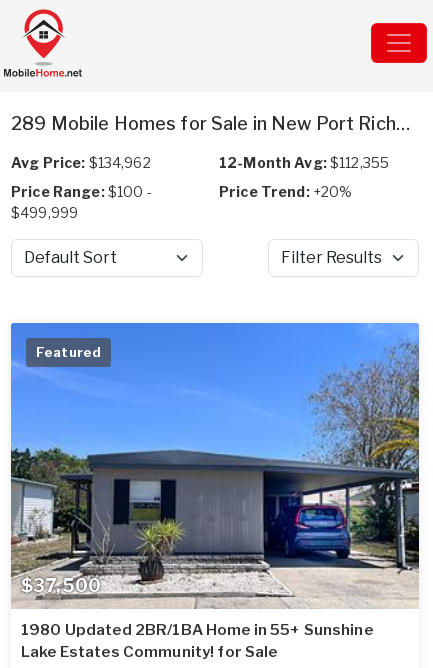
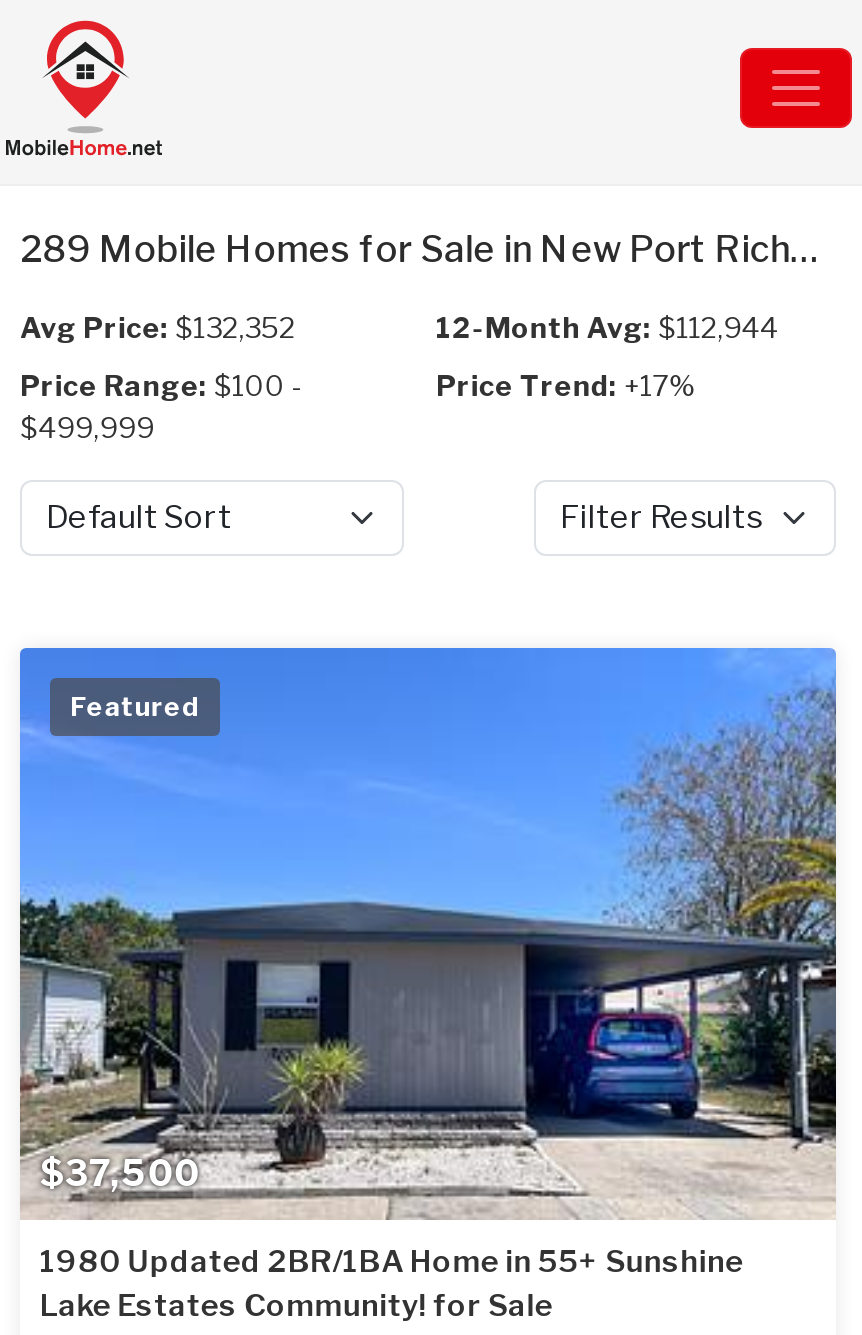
- Avg Price: $134,962
+ Avg Price: $132,352

- 12-Month Avg: $112,355
+ 12-Month Avg: $112,944

- Price Trend: +20%
+ Price Trend: +17%
